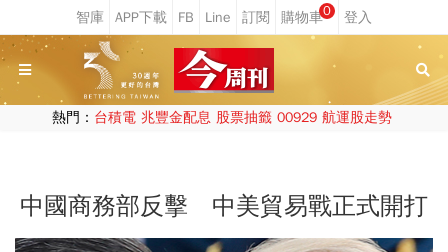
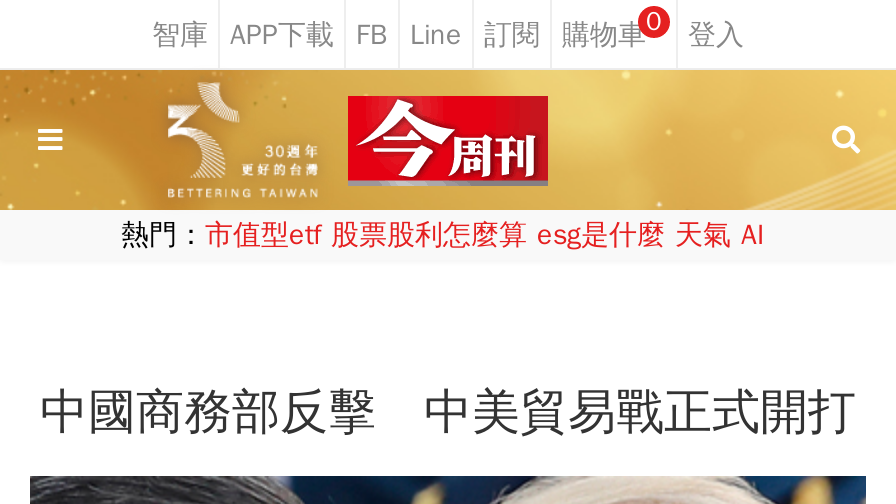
- 熱門：台積電 兆豐金配息 股票抽籤 00929 航運股走勢
+ 熱門：市值型etf 股票股利怎麼算 esg是什麼 天氣 AI
